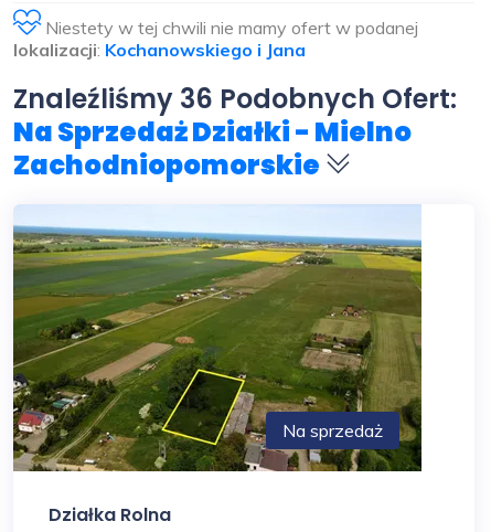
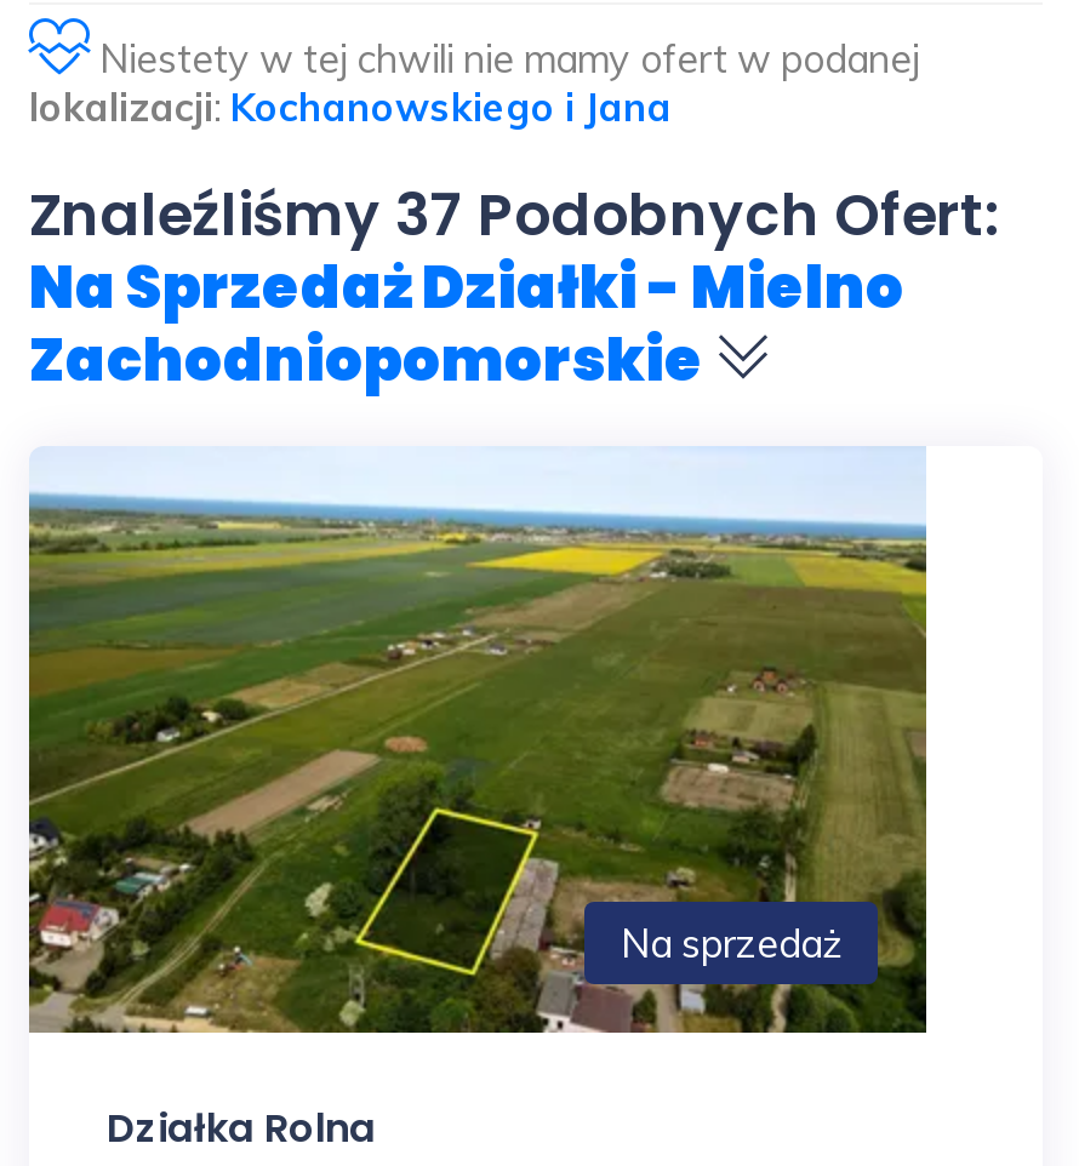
- Znaleźliśmy 36 Podobnych Ofert:
+ Znaleźliśmy 37 Podobnych Ofert:
